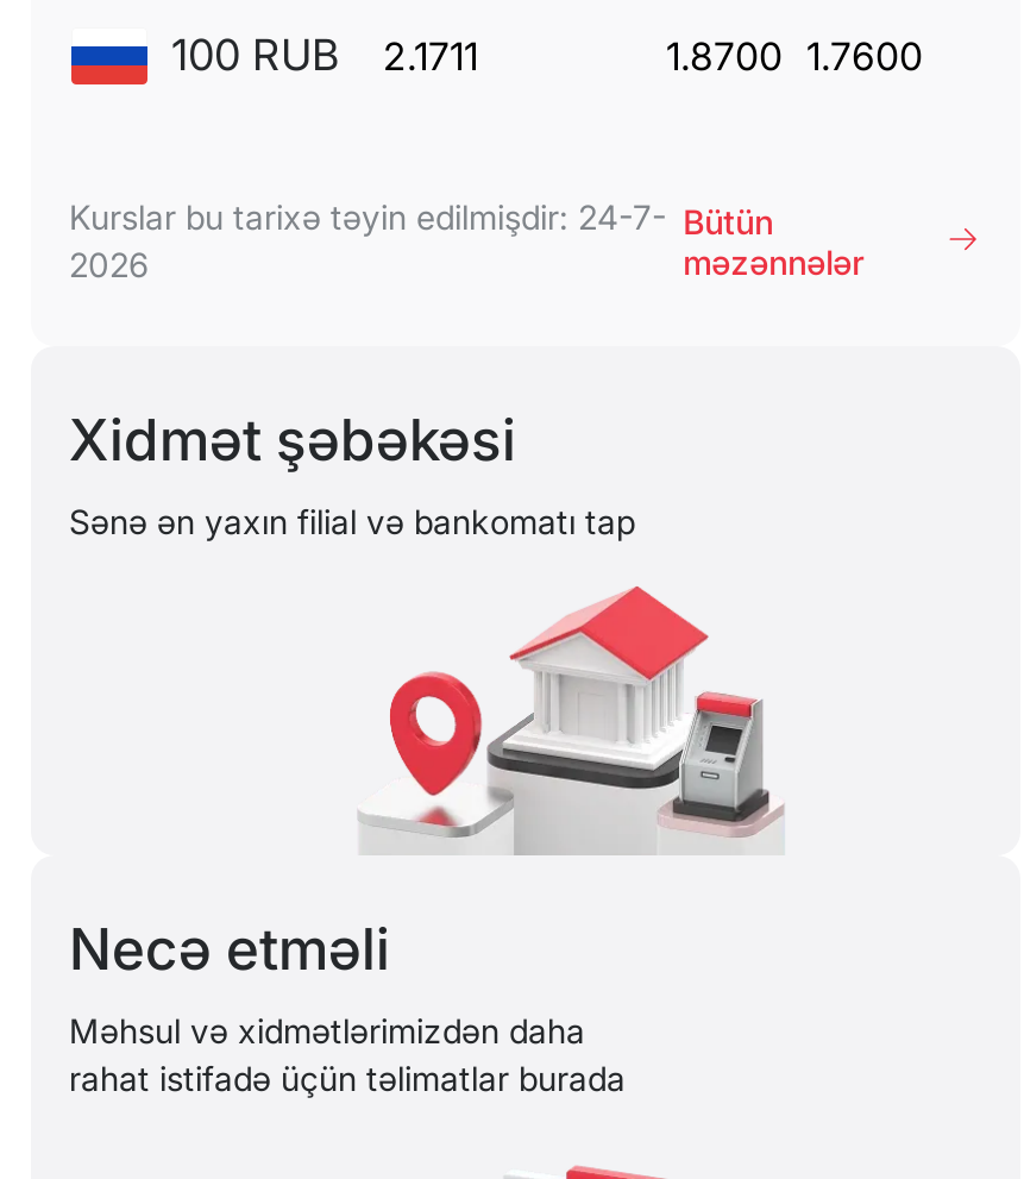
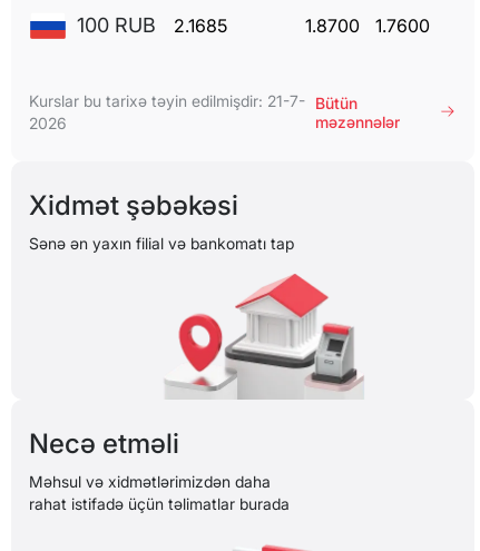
- 2.1711
- 1.8700 1.7600
+ 2.1685
+ 1.8700
+ 1.7600

- Kurslar bu tarixə təyin edilmişdir: 24-7-
+ Kurslar bu tarixə təyin edilmişdir: 21-7-
